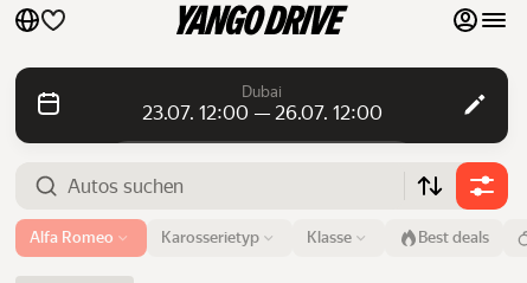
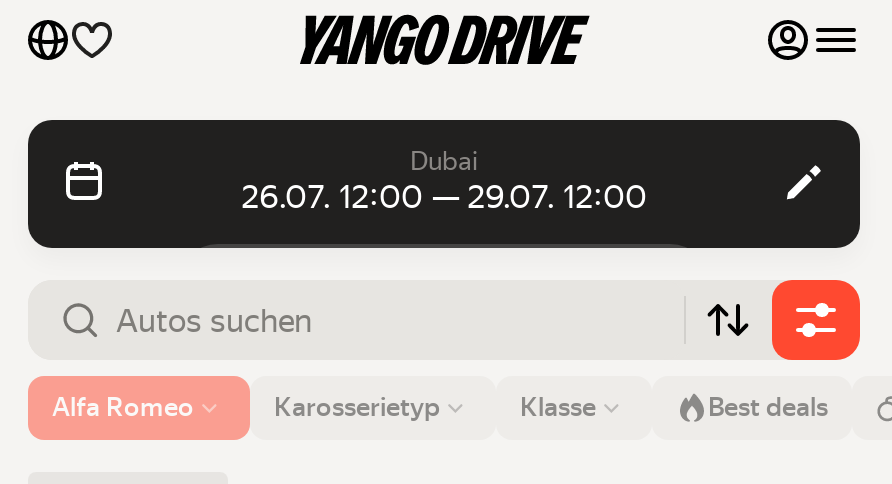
- 23.07. 12:00 — 26.07. 12:00
+ 26.07. 12:00 — 29.07. 12:00
